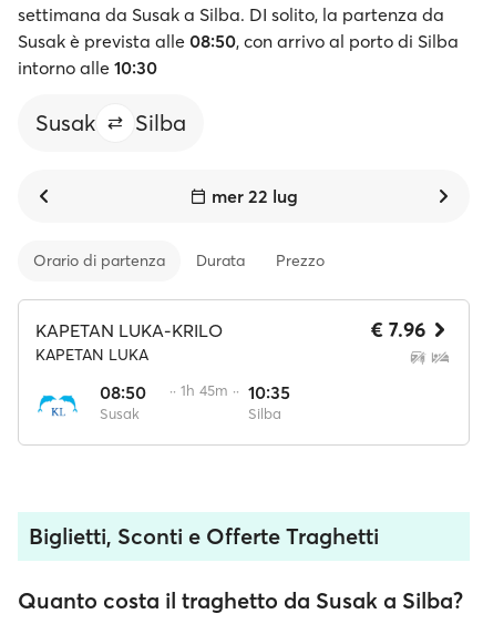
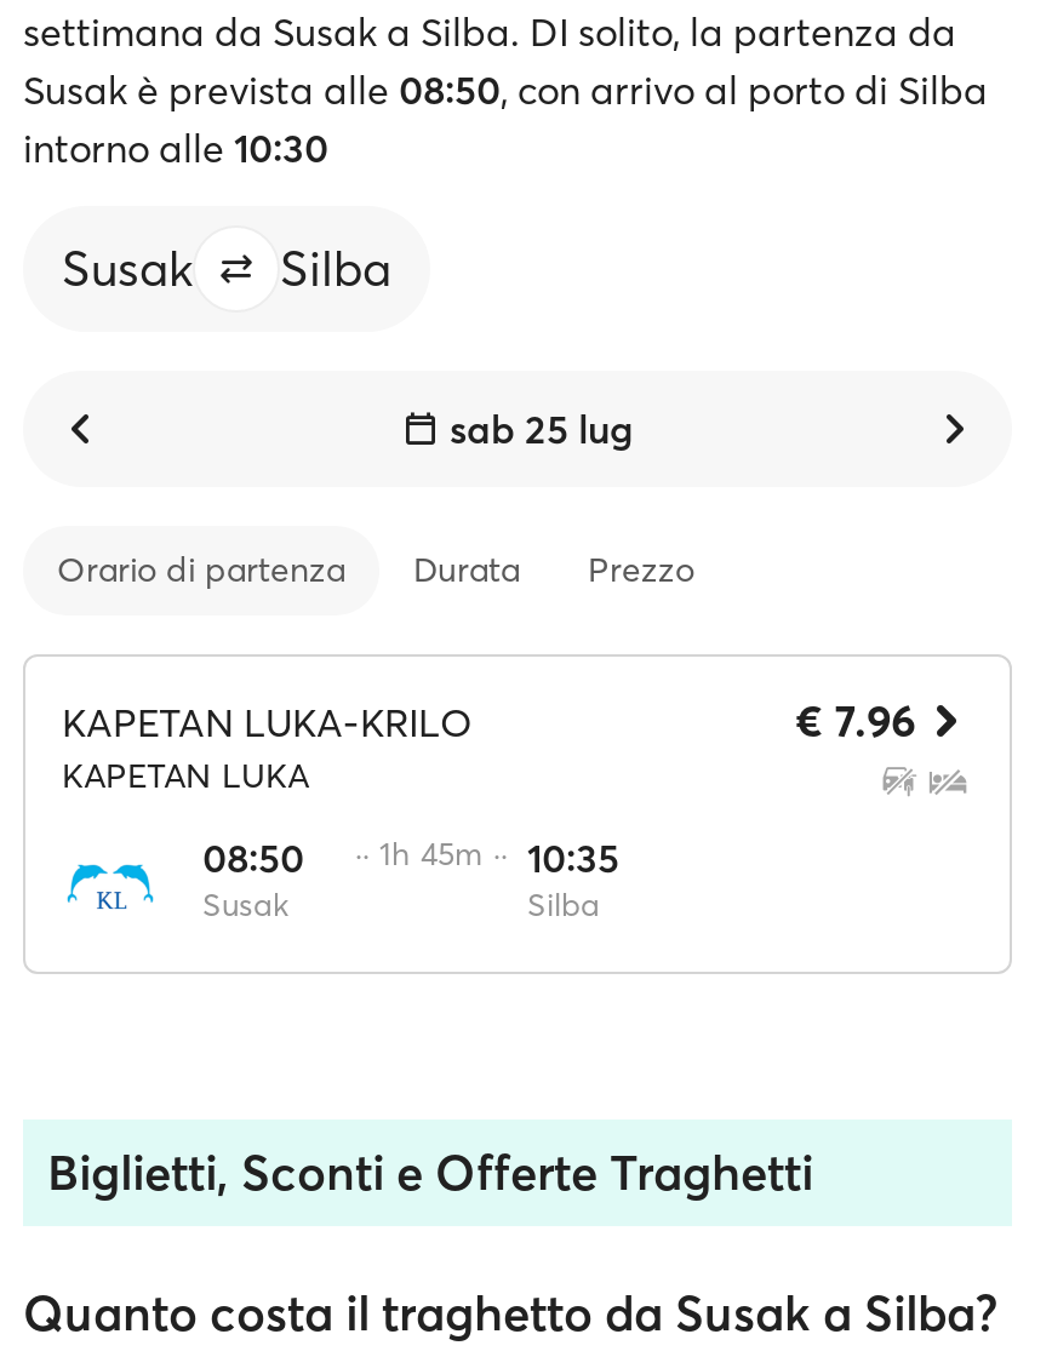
- mer 22 lug
+ sab 25 lug
